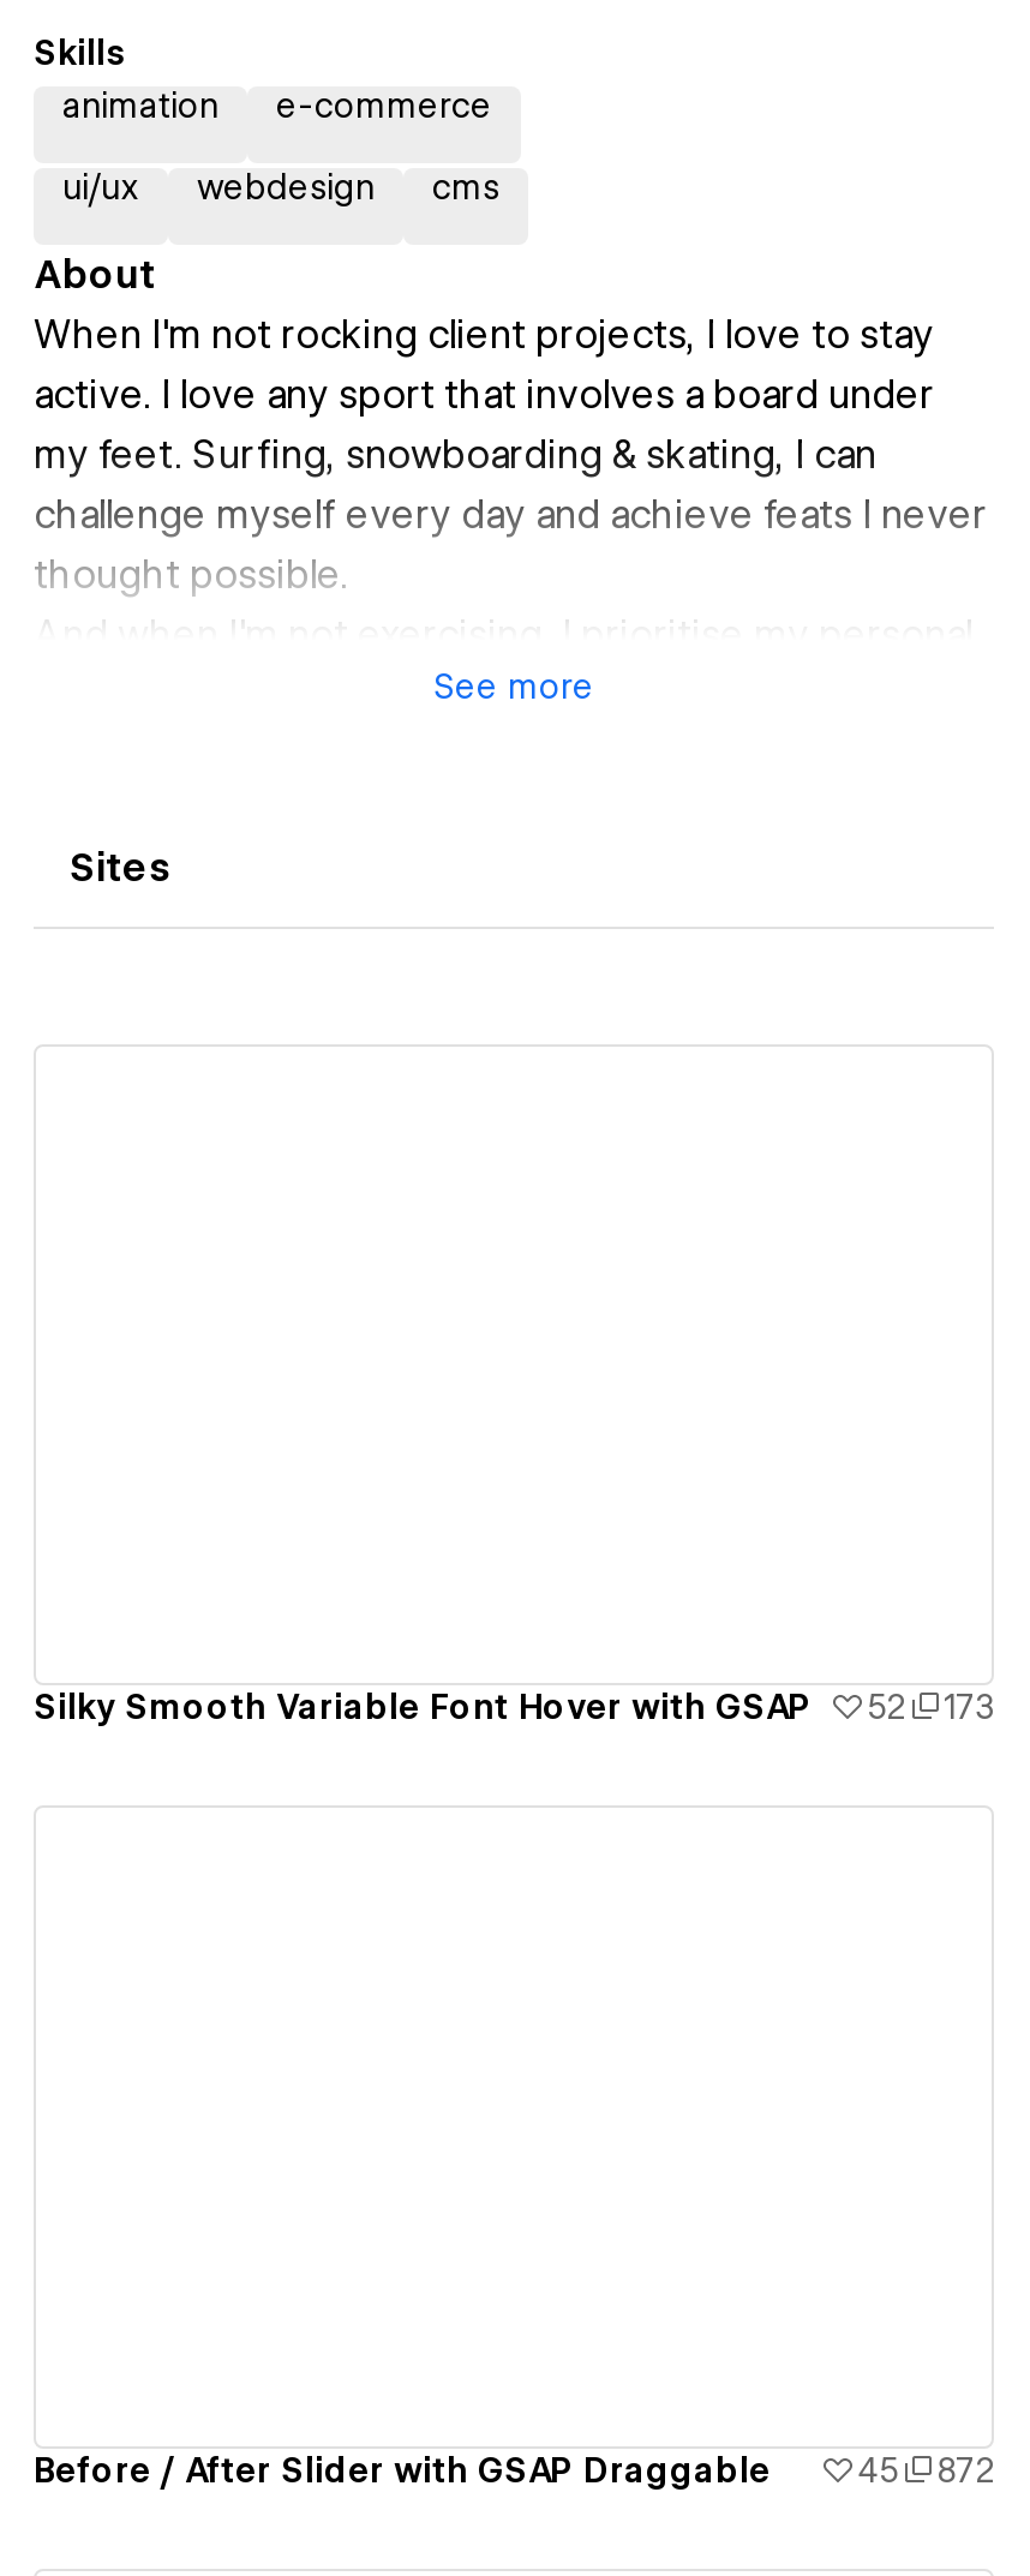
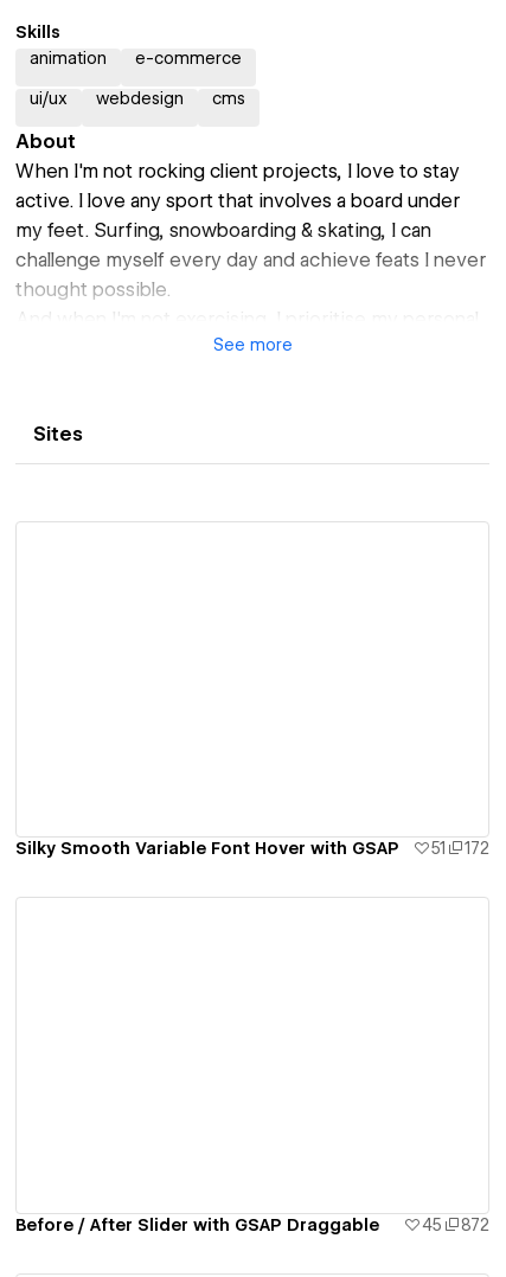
- 52
+ 51

- 173
+ 172
